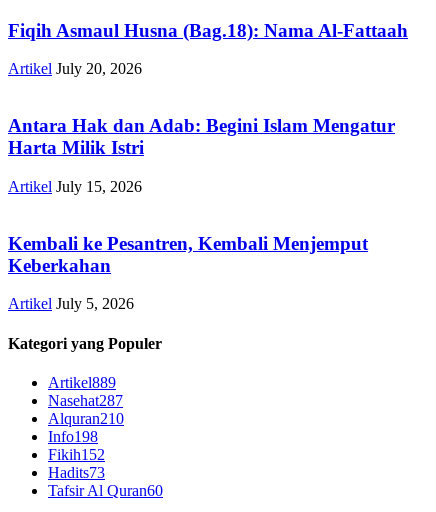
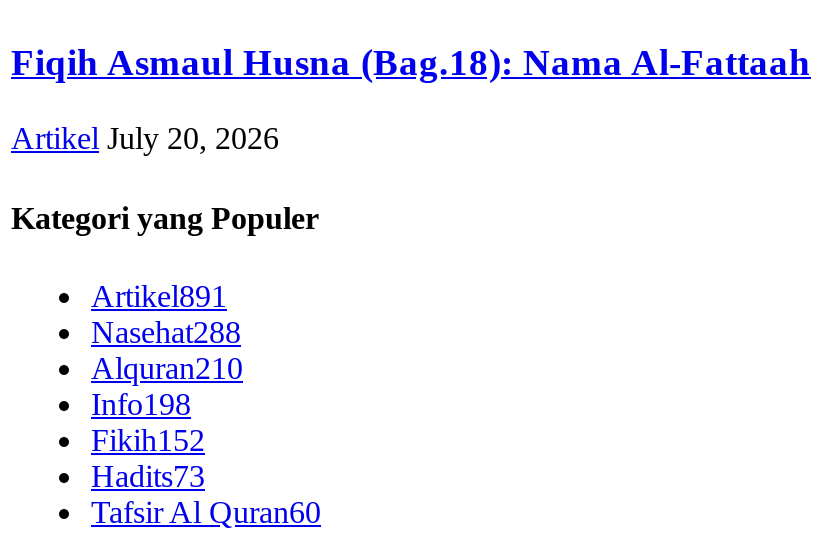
- Antara Hak dan Adab: Begini Islam Mengatur
- Harta Milik Istri
- Artikel July 15, 2026
- Kembali ke Pesantren, Kembali Menjemput
- Keberkahan
- Artikel July 5, 2026

- Artikel889
+ Artikel891

- Nasehat287
+ Nasehat288
